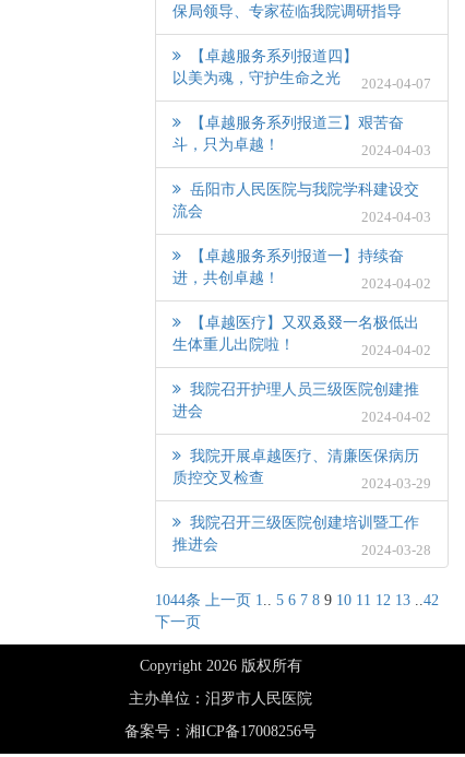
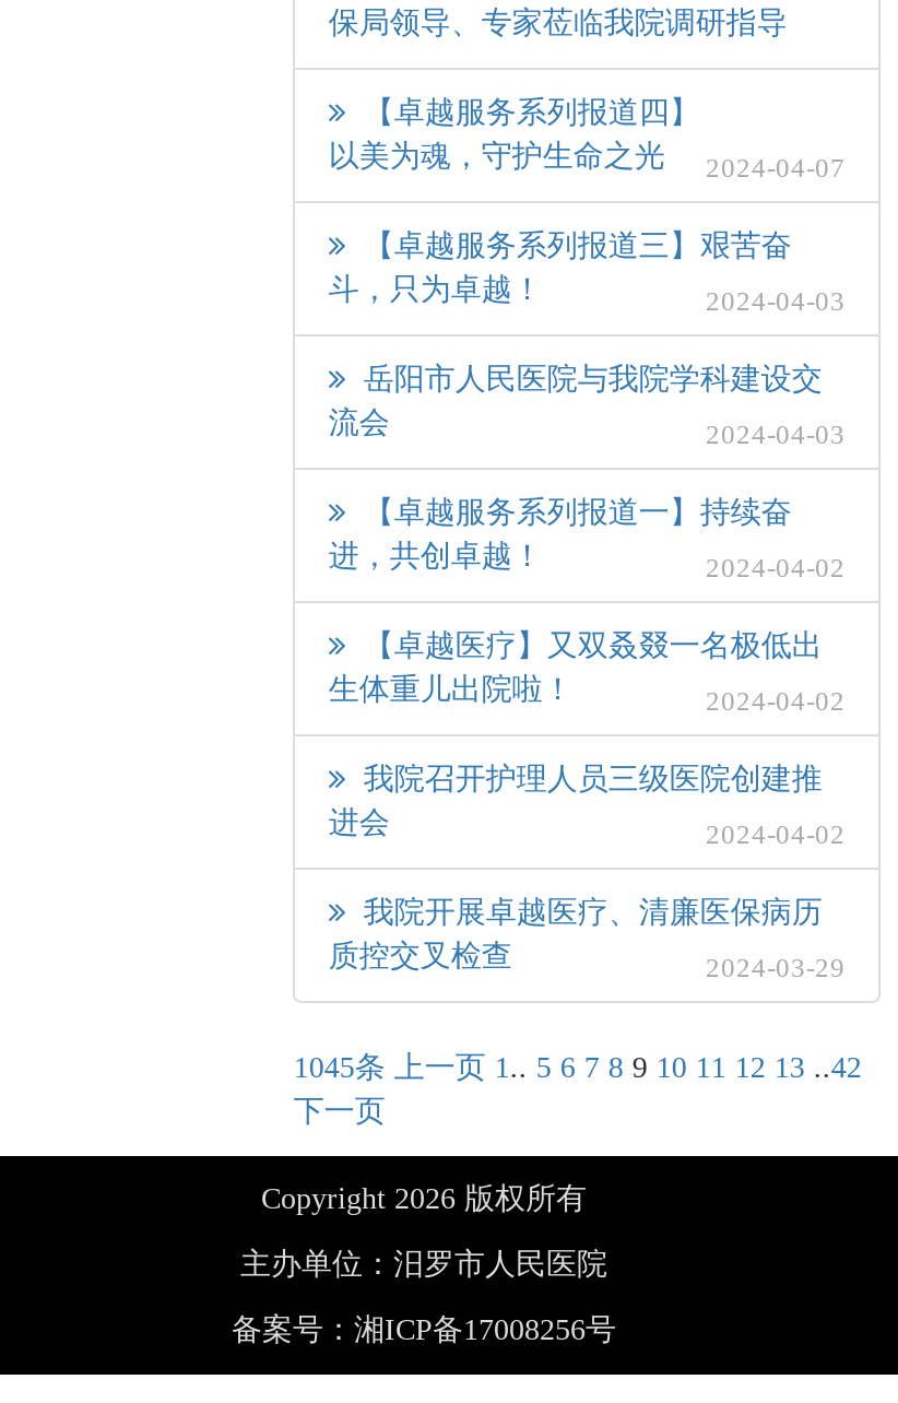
- 我院召开三级医院创建培训暨工作
- 推进会
- 2024-03-28
- 1044条 上一页 1.. 5 6 7 8 9 10 11 12 13..42
+ 1045条 上一页 1.. 5 6 7 8 9 10 11 12 13..42
